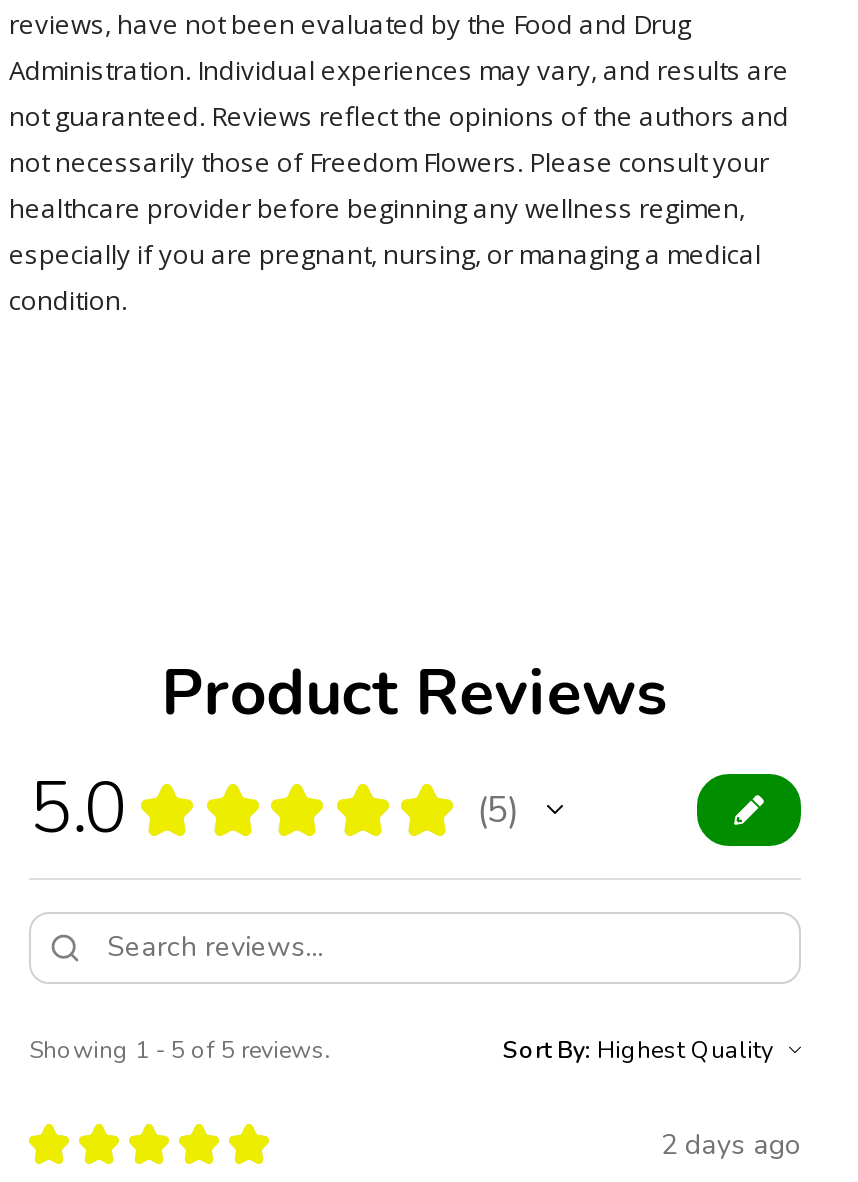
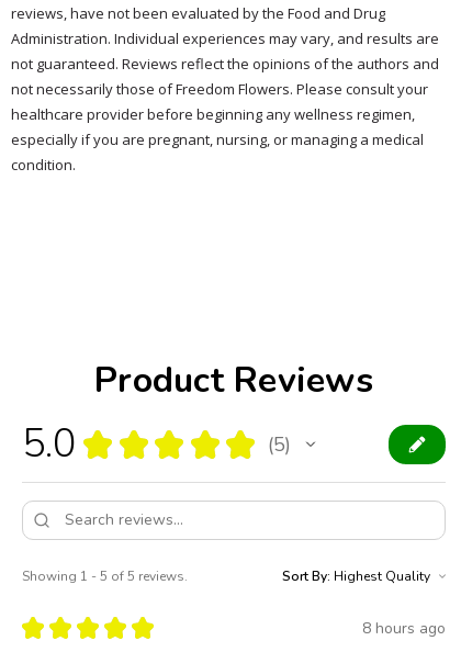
- 2 days ago
+ 8 hours ago
